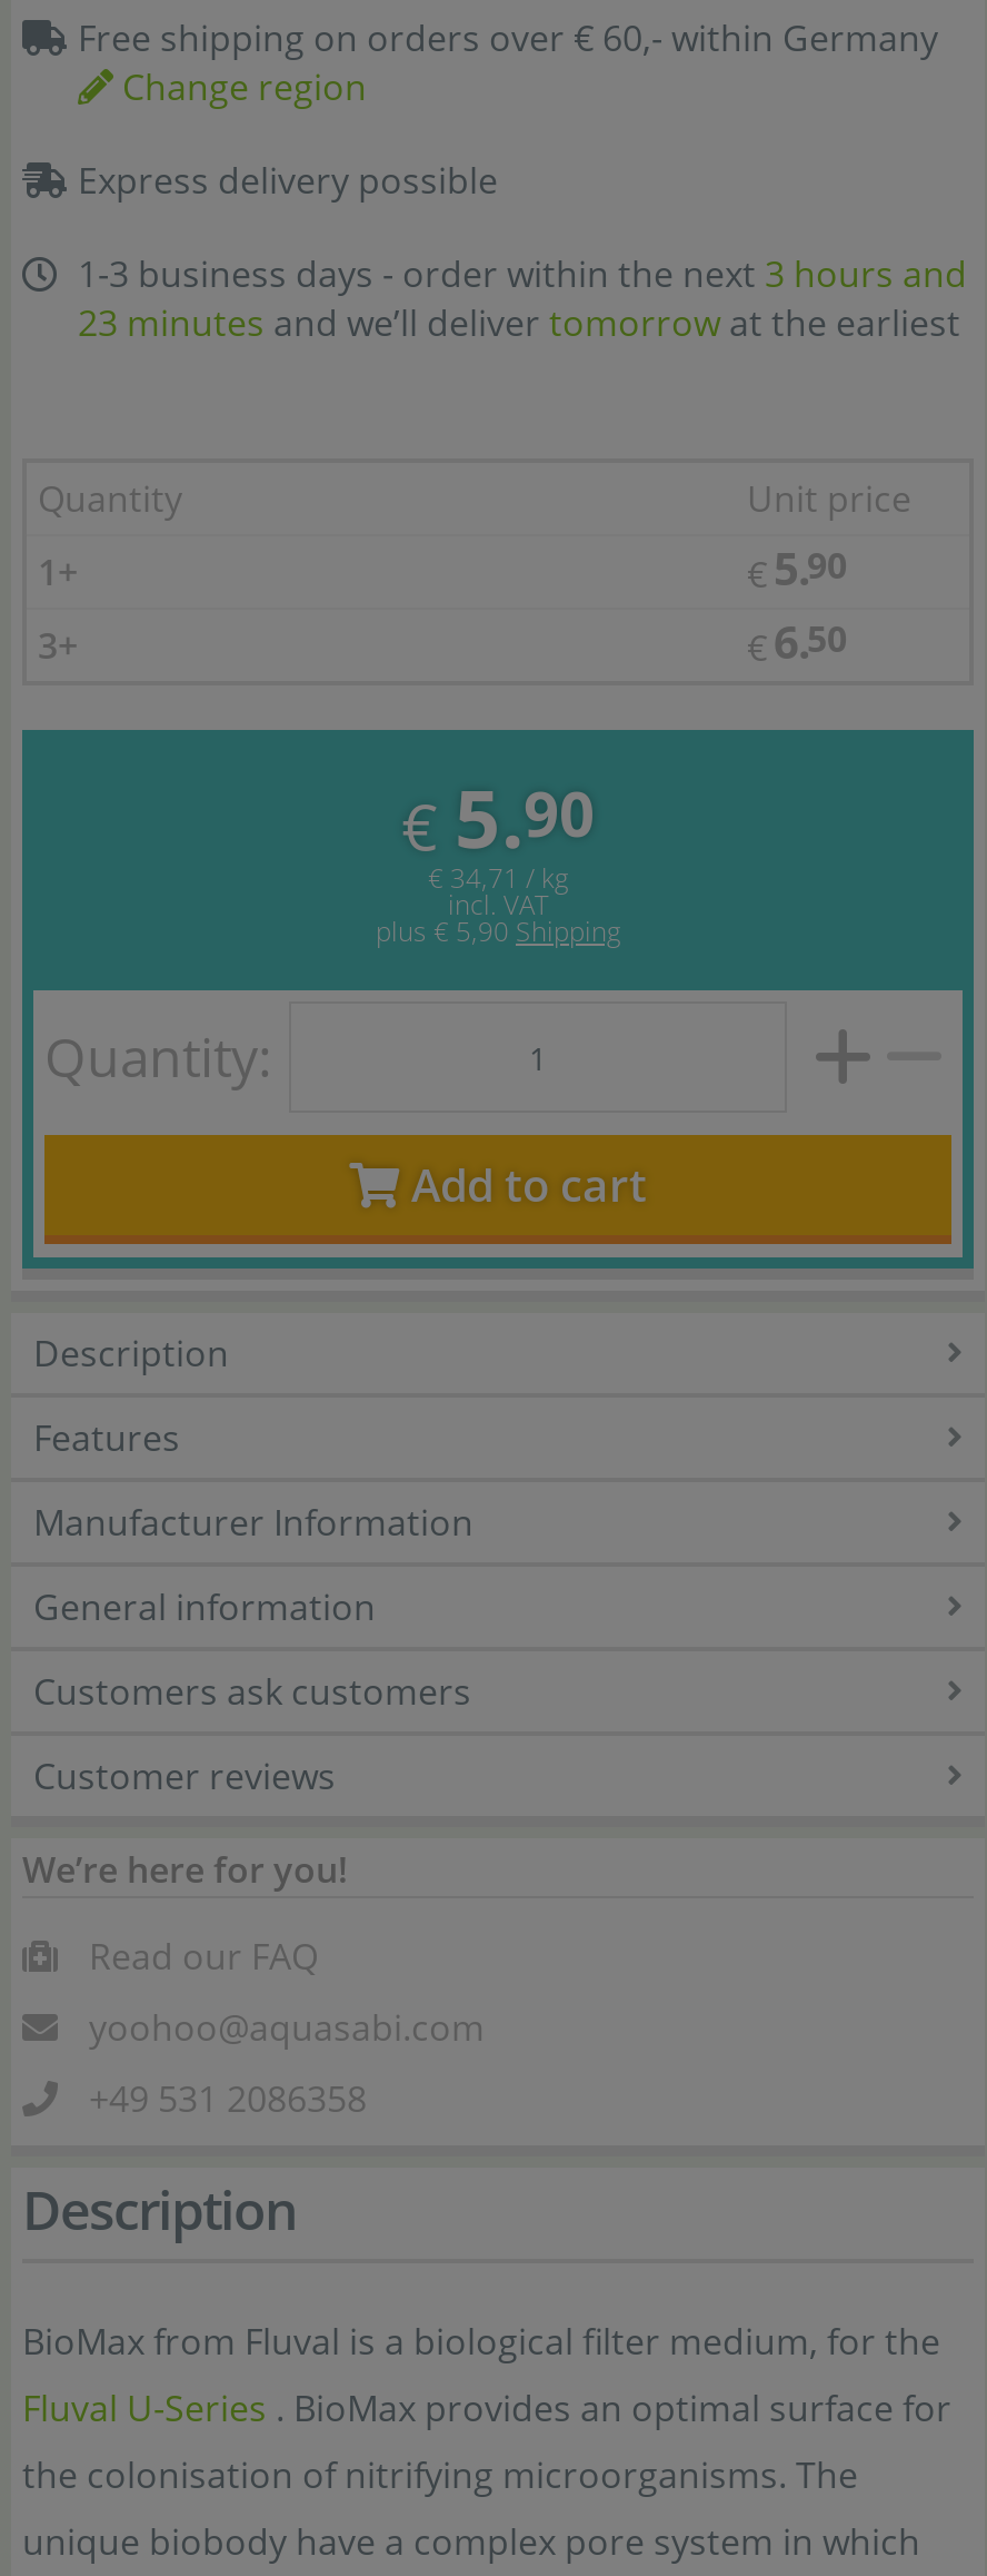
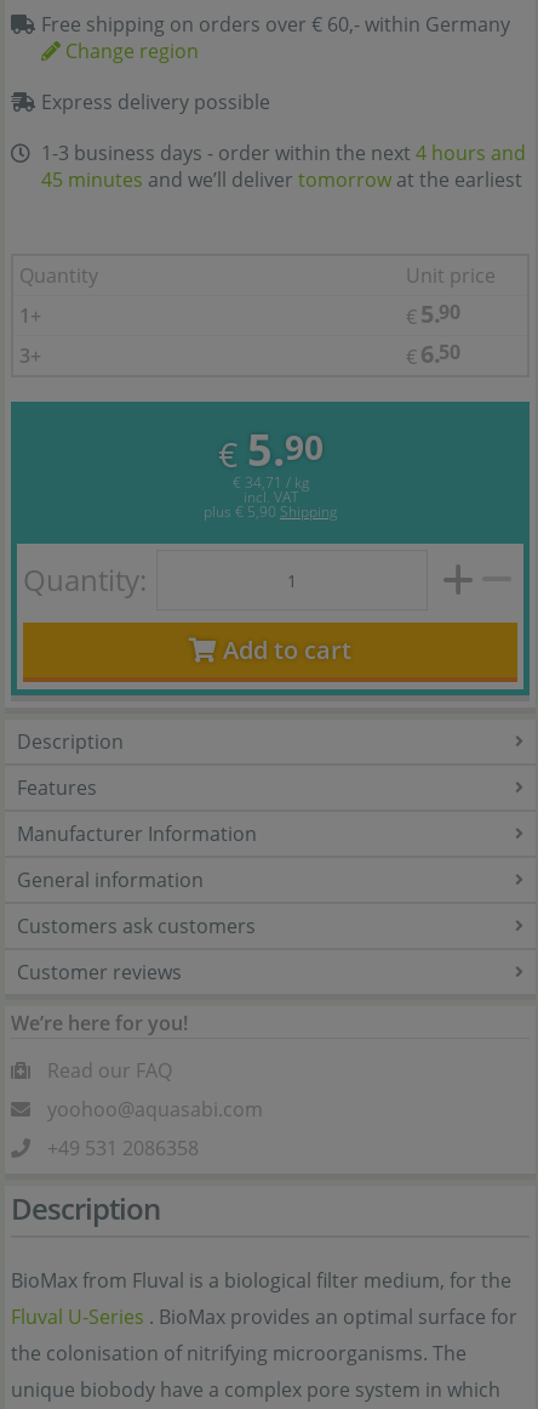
- 1-3 business days - order within the next 3 hours and
+ 1-3 business days - order within the next 4 hours and

- 23 minutes and we’ll deliver tomorrow at the earliest
+ 45 minutes and we’ll deliver tomorrow at the earliest
